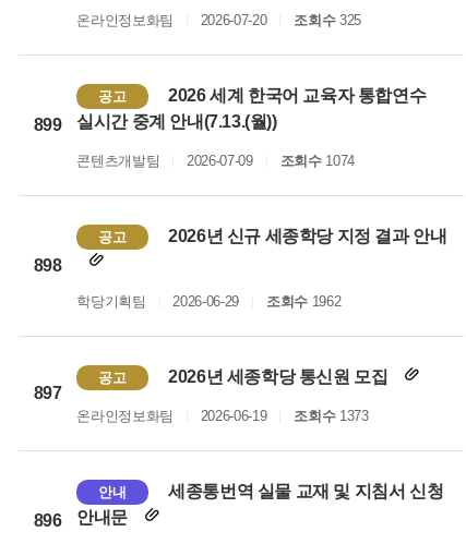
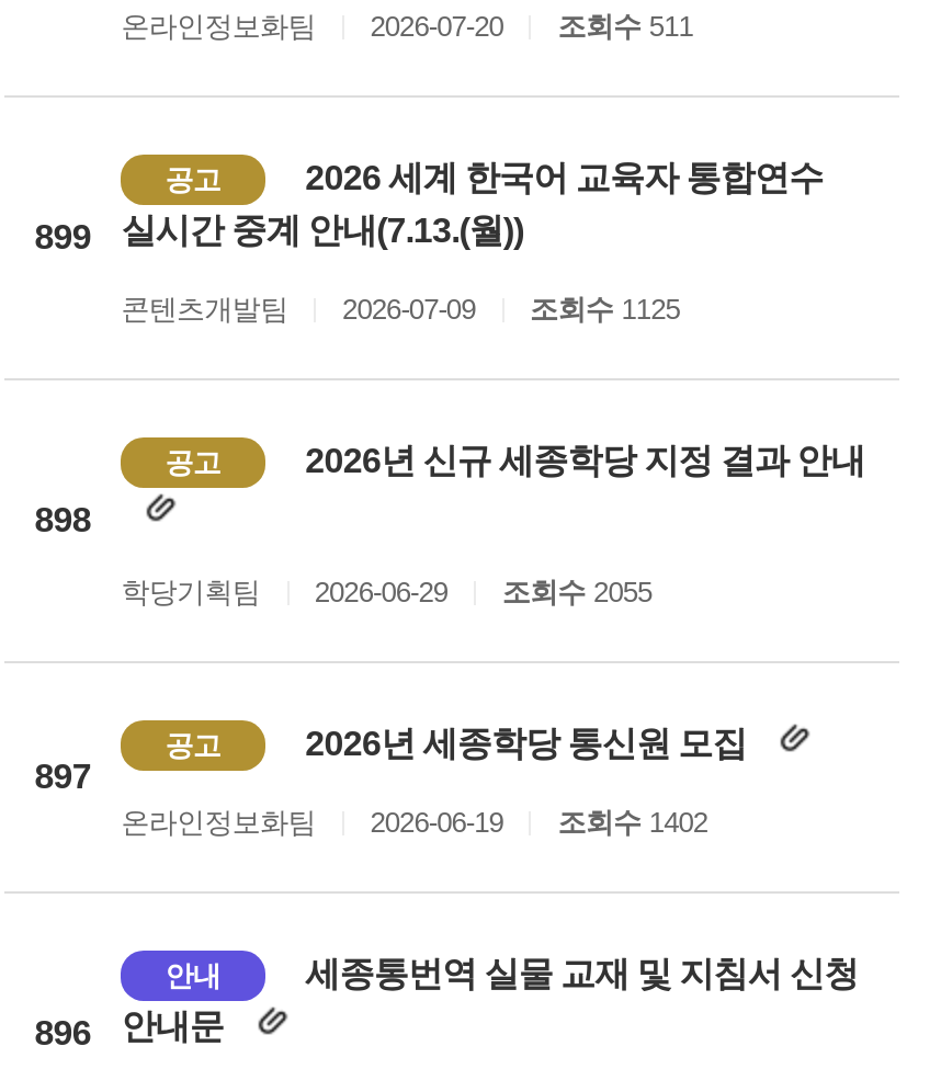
- 온라인정보화팀 2026-07-20 조회수 325
+ 온라인정보화팀 2026-07-20 조회수 511

- 콘텐츠개발팀 2026-07-09 조회수 1074
+ 콘텐츠개발팀 2026-07-09 조회수 1125

- 학당기획팀 2026-06-29 조회수 1962
+ 학당기획팀 2026-06-29 조회수 2055

- 온라인정보화팀 2026-06-19 조회수 1373
+ 온라인정보화팀 2026-06-19 조회수 1402
